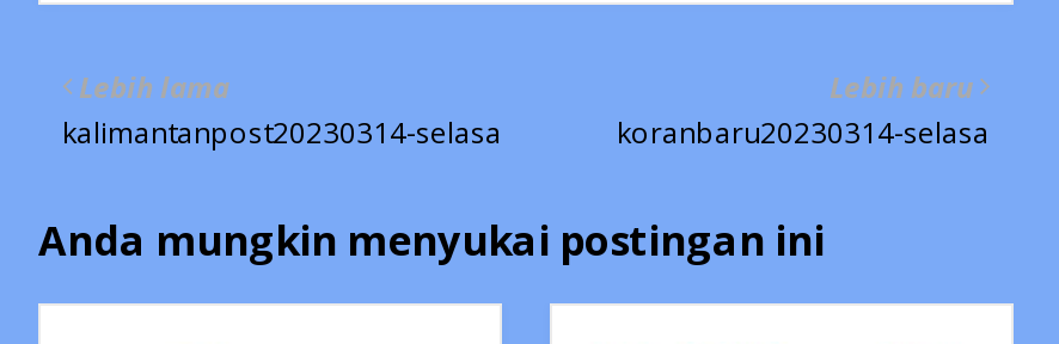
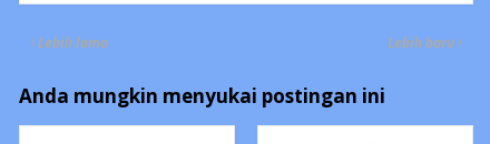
- kalimantanpost20230314-selasa

- koranbaru20230314-selasa
